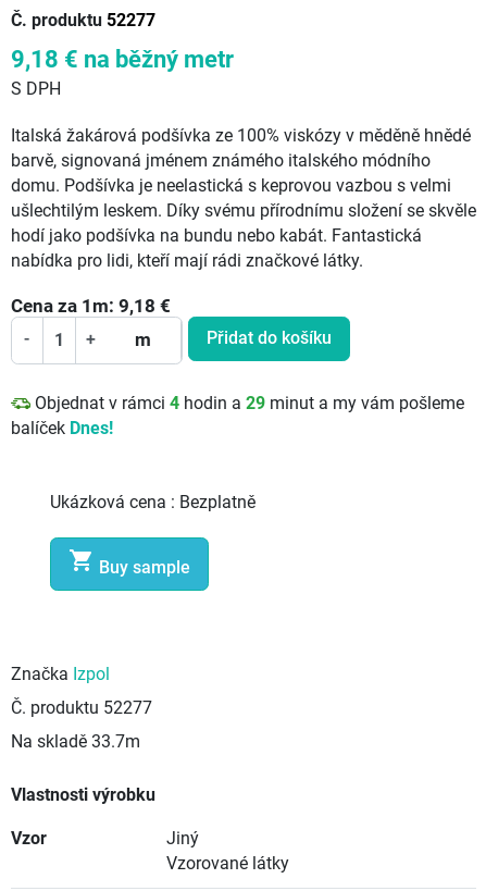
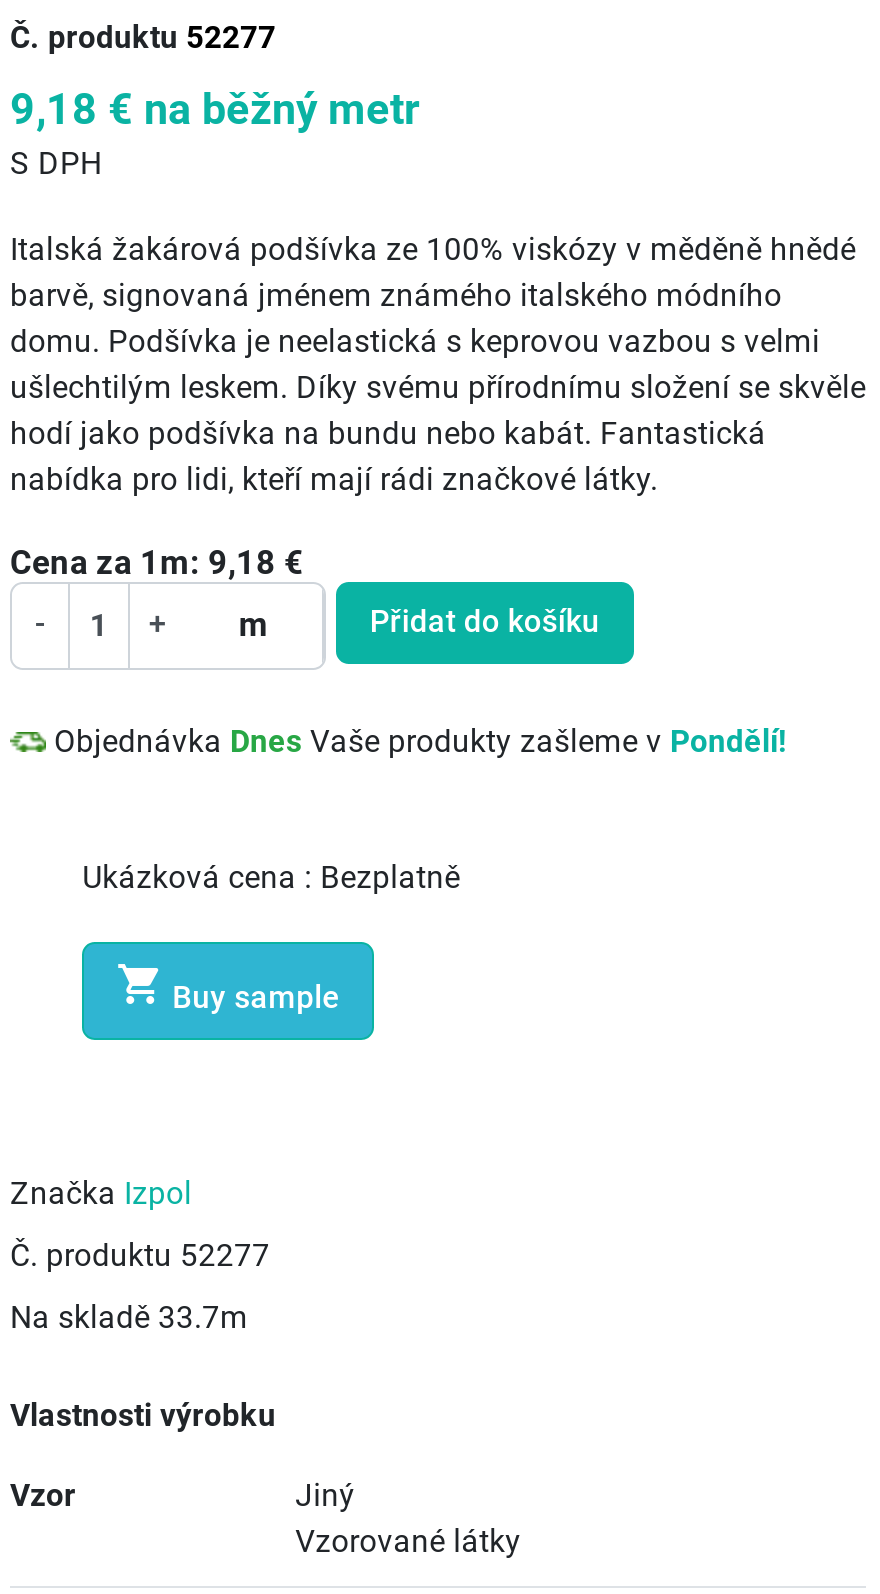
- Objednat v rámci 4 hodin a 29 minut a my vám pošleme
- balíček Dnes!
+ Objednávka Dnes Vaše produkty zašleme v Pondělí!
